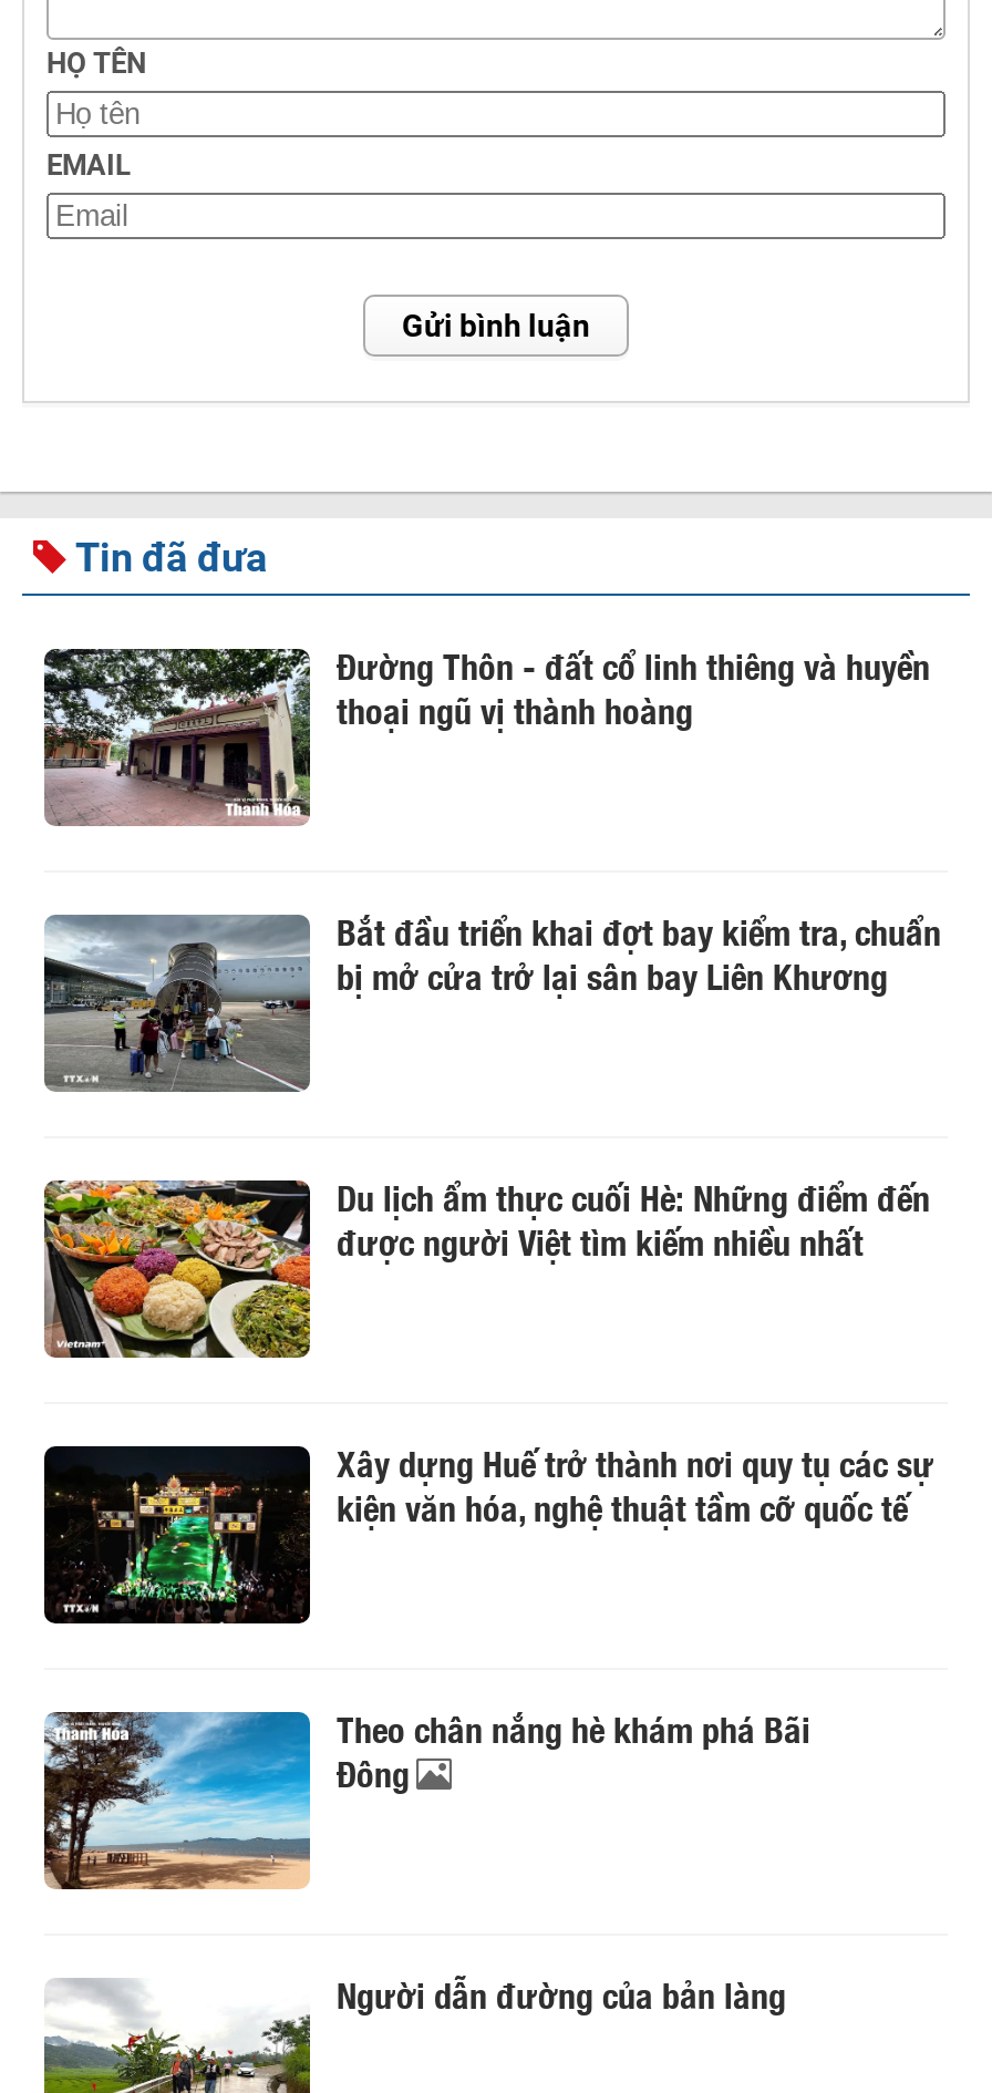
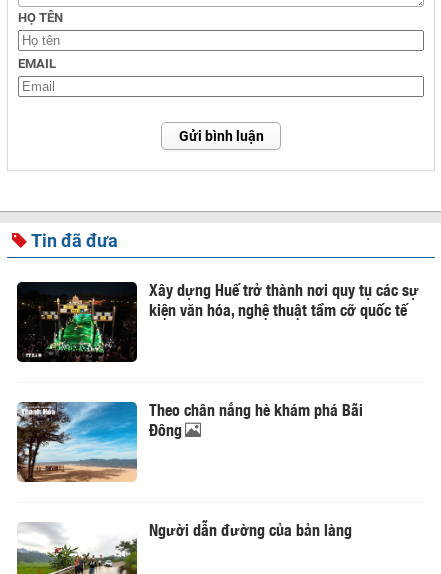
- [image]
- Đường Thôn - đất cổ linh thiêng và huyền
- thoại ngũ vị thành hoàng

- [image]
- Bắt đầu triển khai đợt bay kiểm tra, chuẩn
- bị mở cửa trở lại sân bay Liên Khương

- [image]
- Du lịch ẩm thực cuối Hè: Những điểm đến
- được người Việt tìm kiếm nhiều nhất
